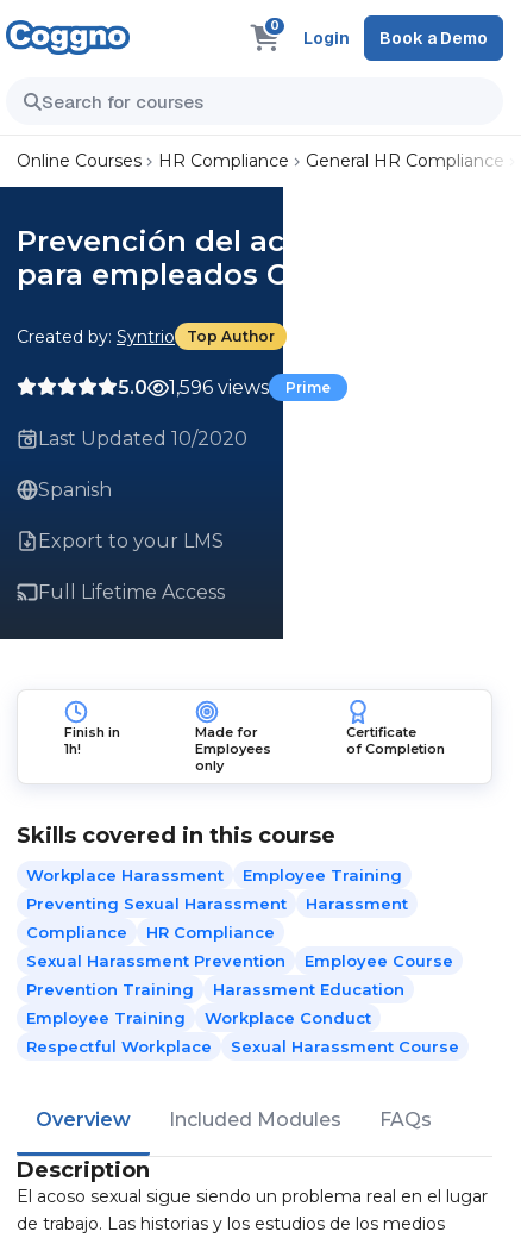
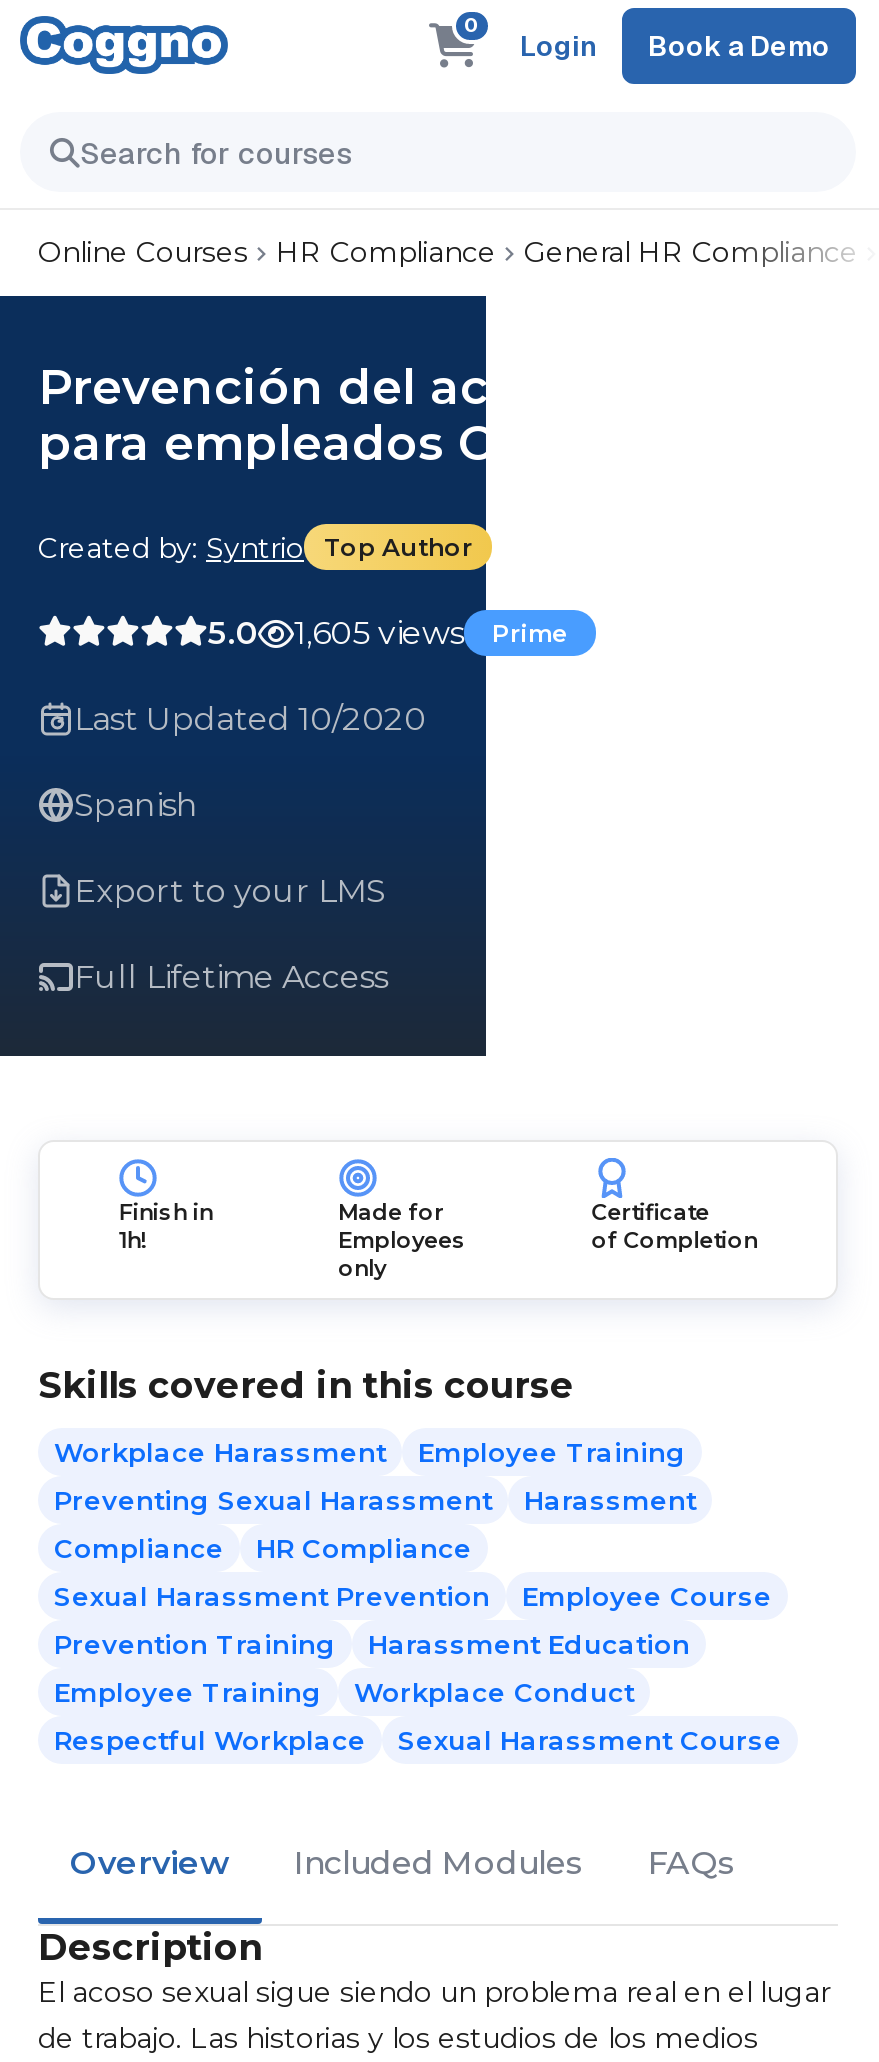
- 5.0 1,596 views Prime
+ 5.0 1,605 views Prime
